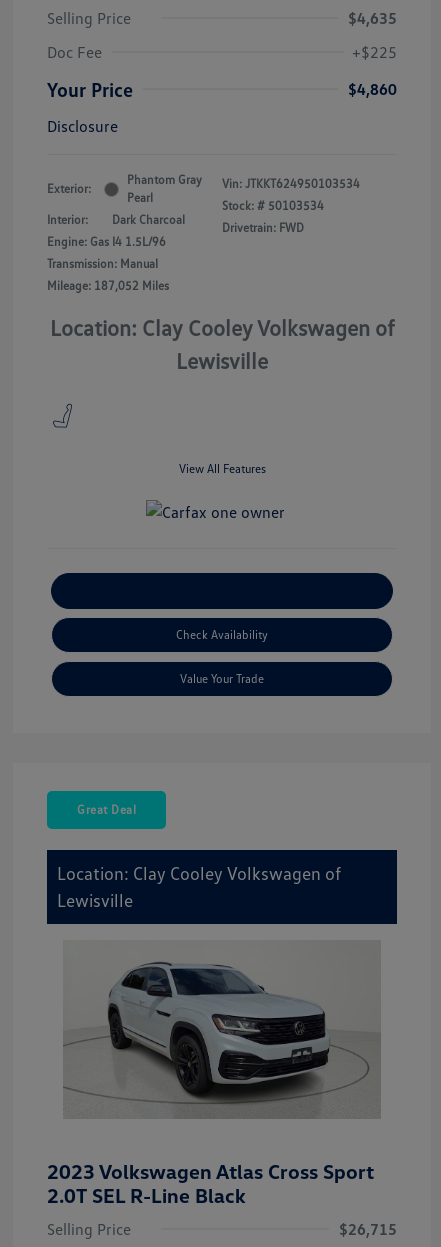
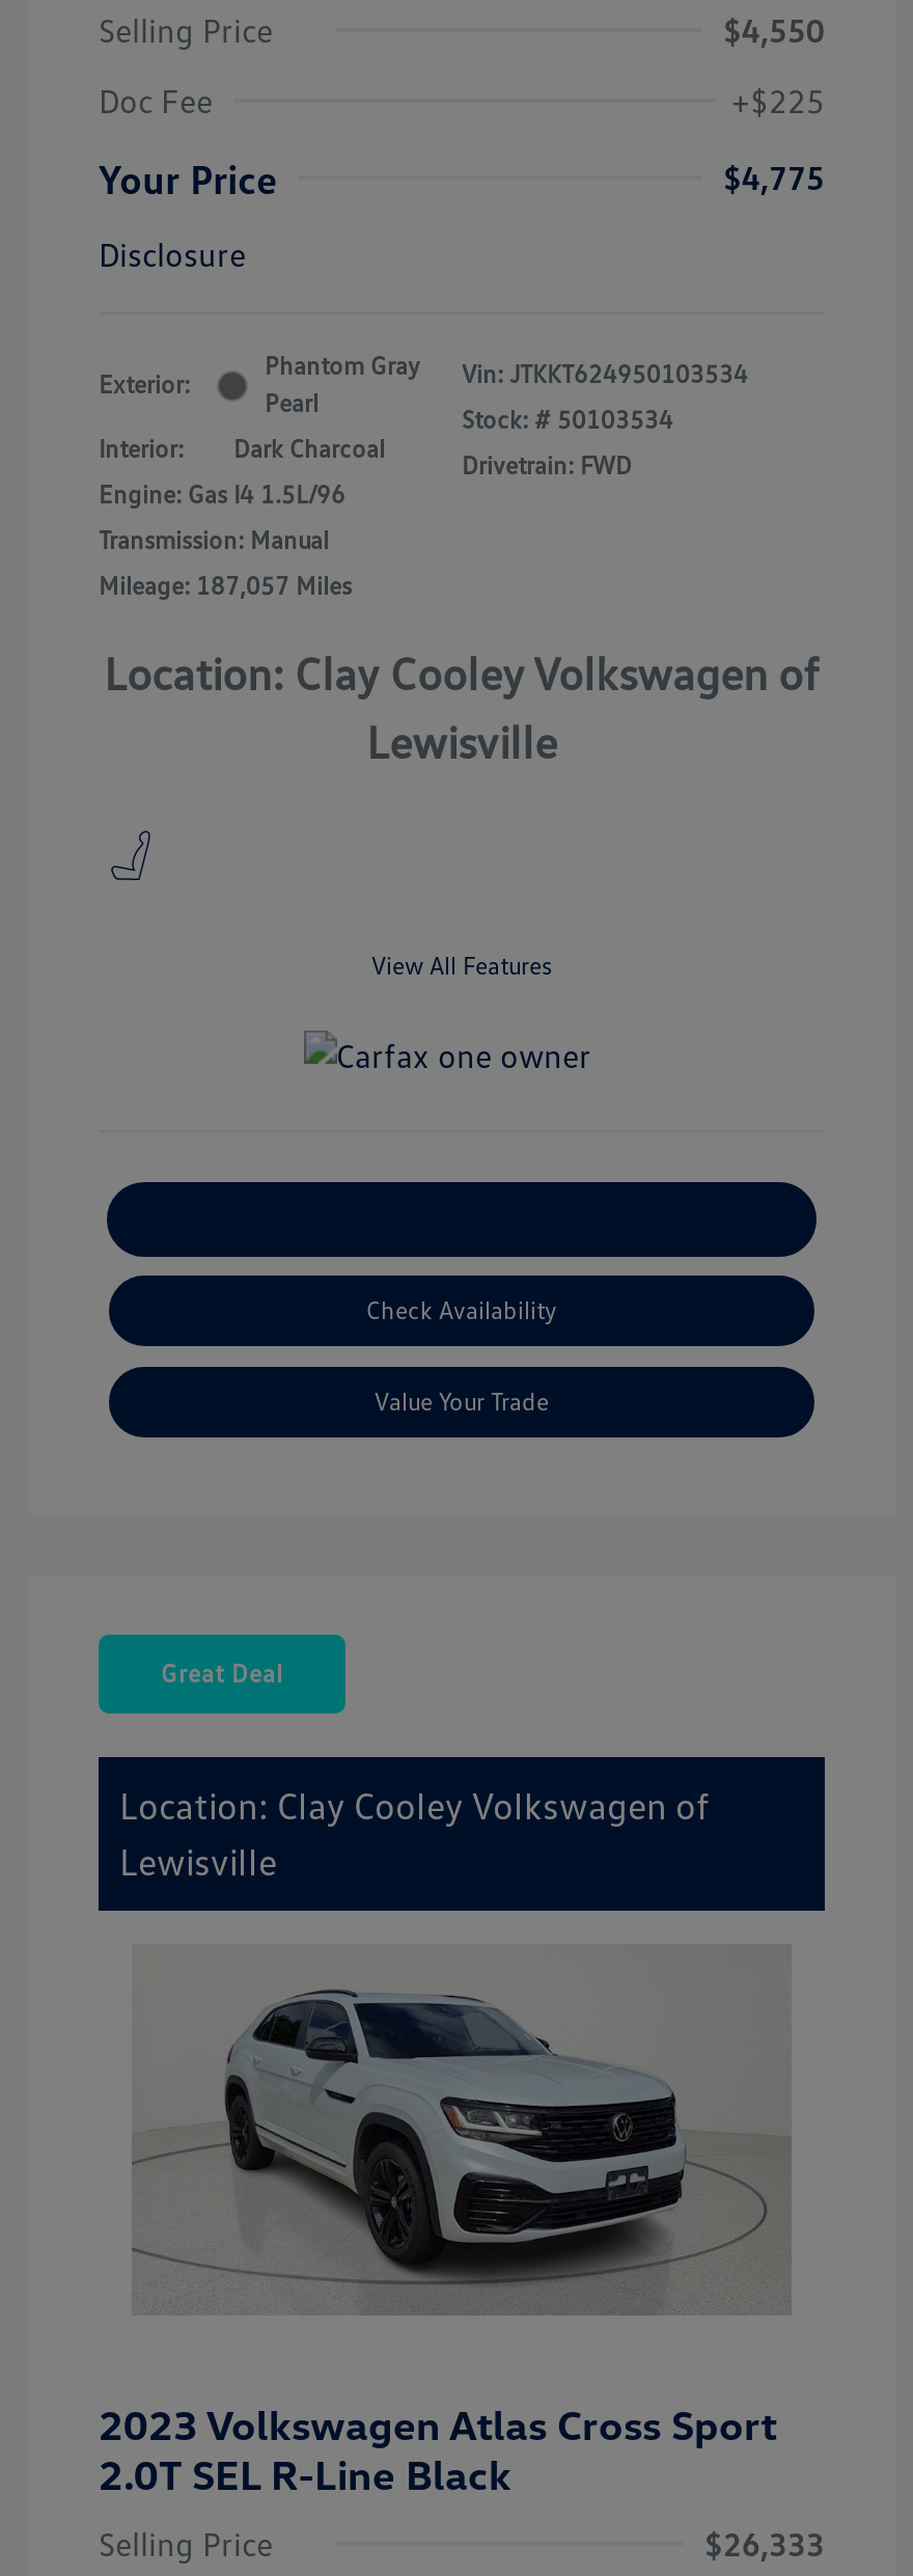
- $4,635
+ $4,550

- $4,860
+ $4,775

- Mileage: 187,052 Miles
+ Mileage: 187,057 Miles

- $26,715
+ $26,333
